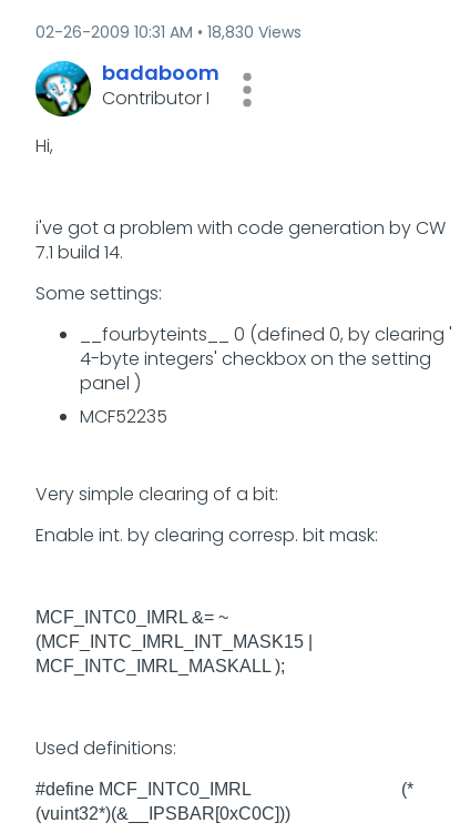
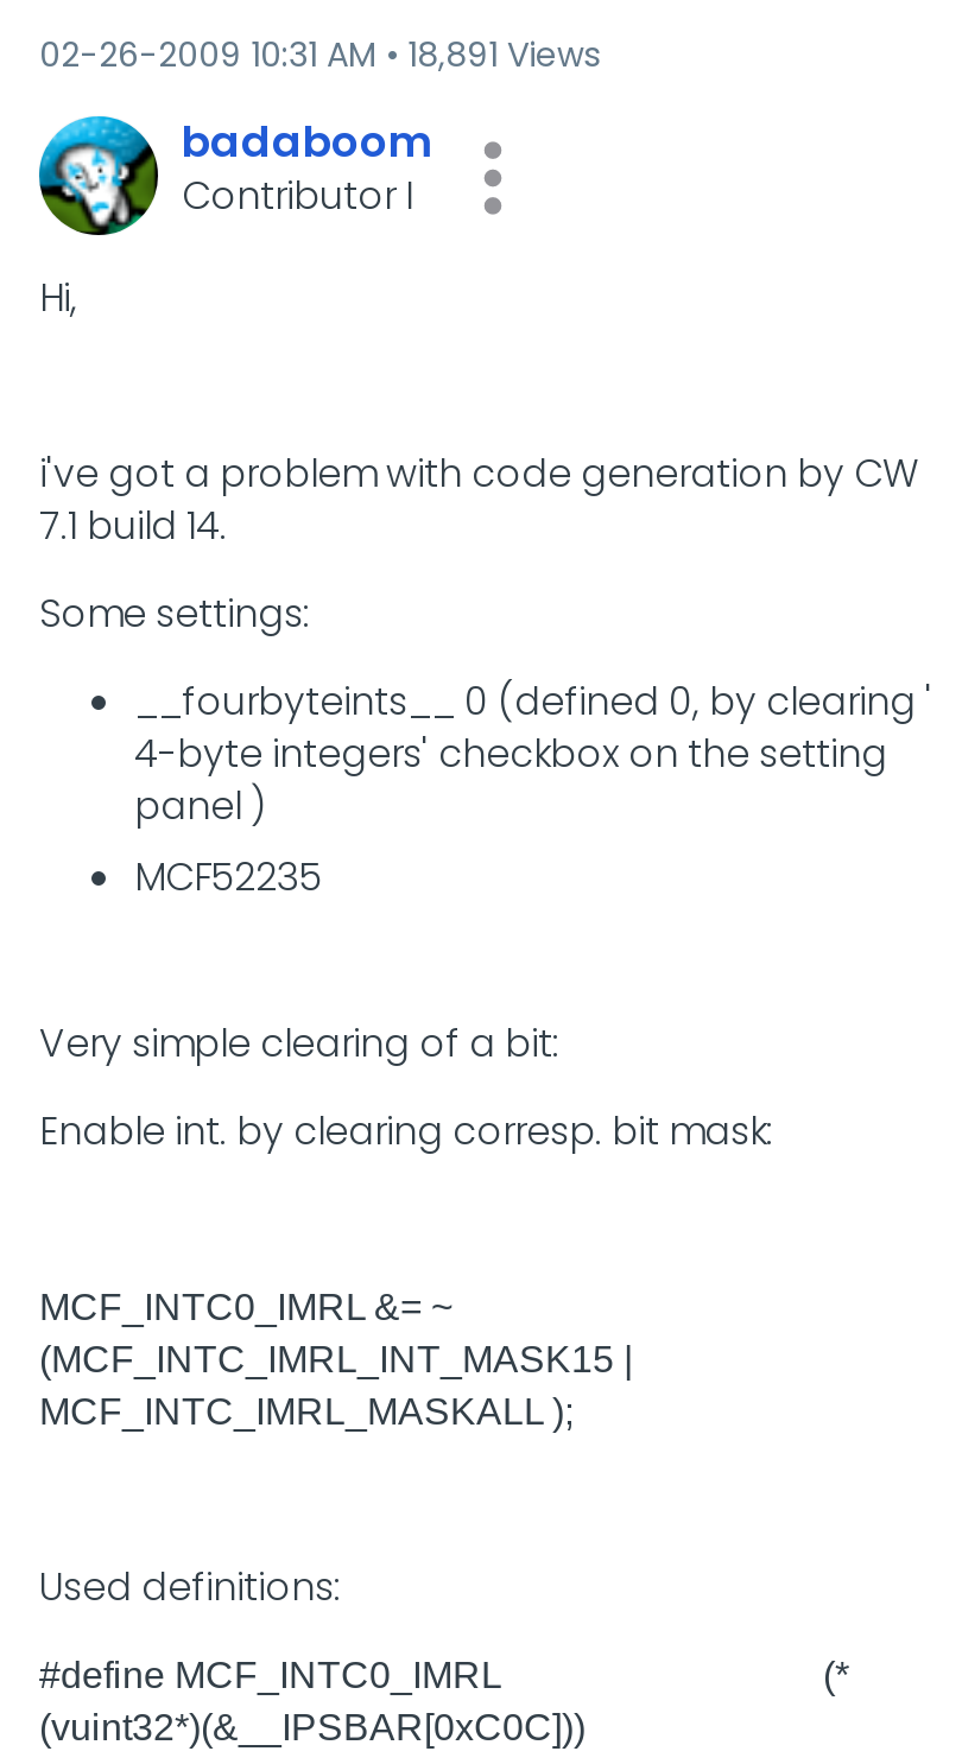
- 02-26-2009 10:31 AM 18,830 Views
+ 02-26-2009 10:31 AM 18,891 Views
